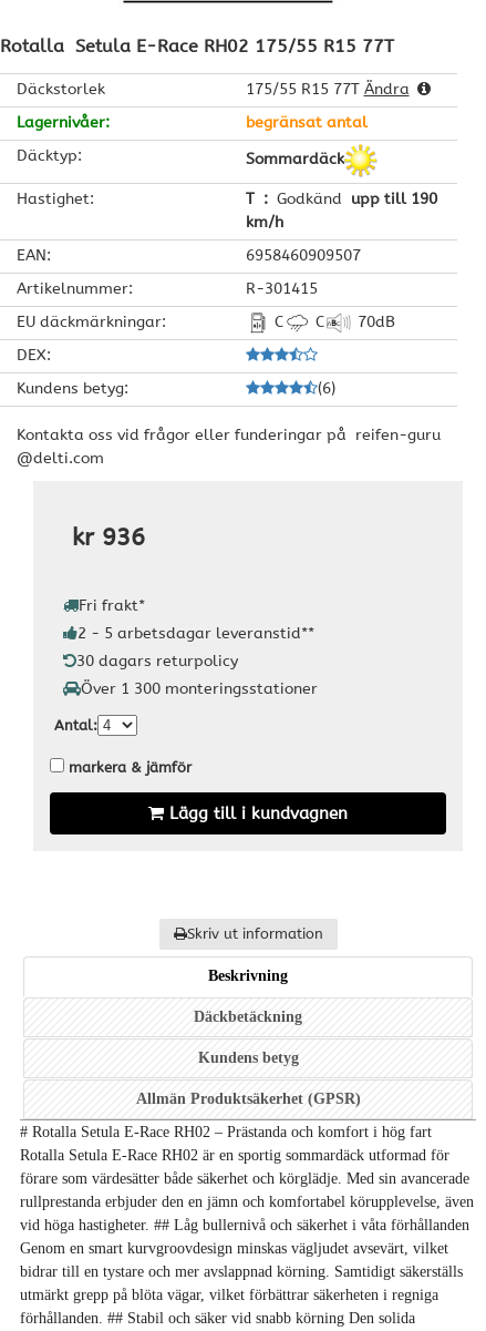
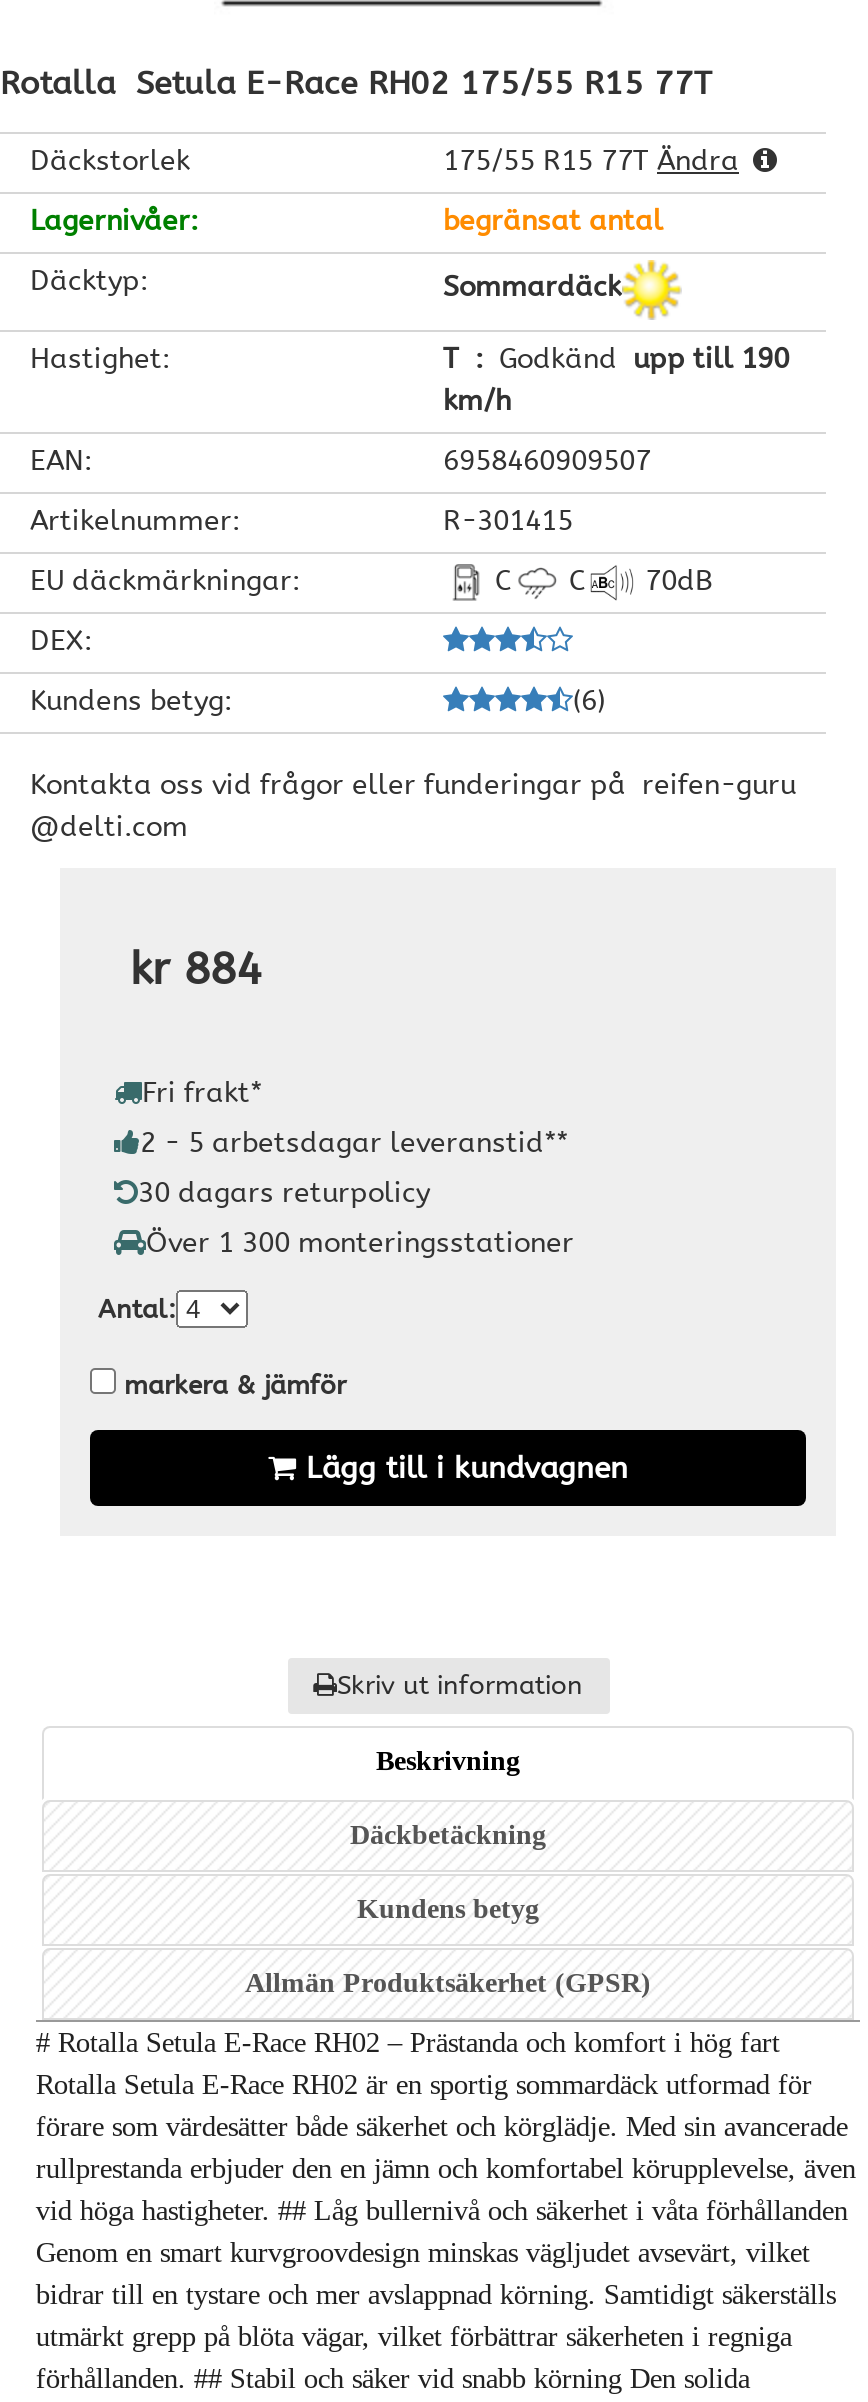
- kr 936
+ kr 884
